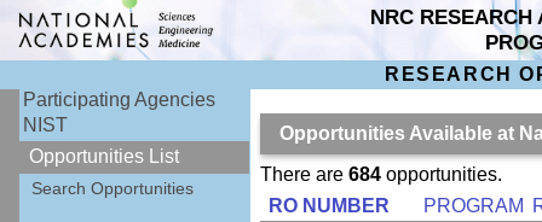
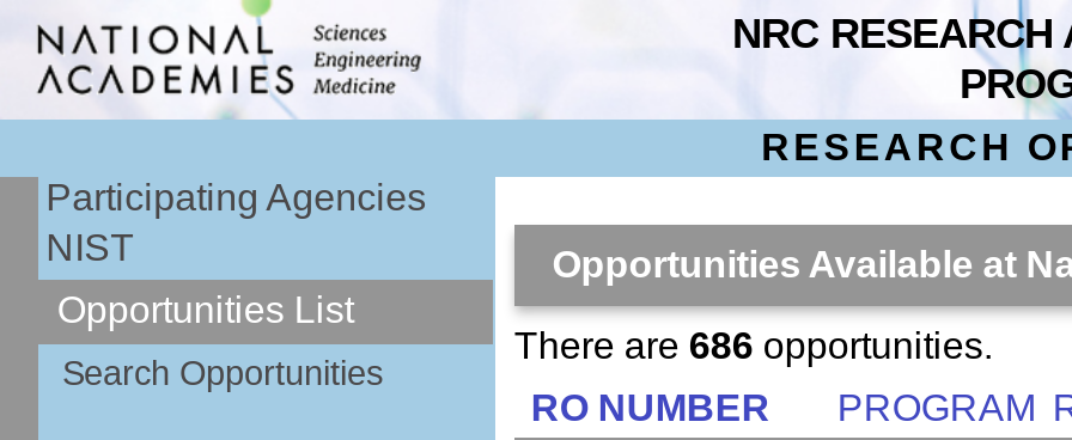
- There are 684 opportunities.
+ There are 686 opportunities.
